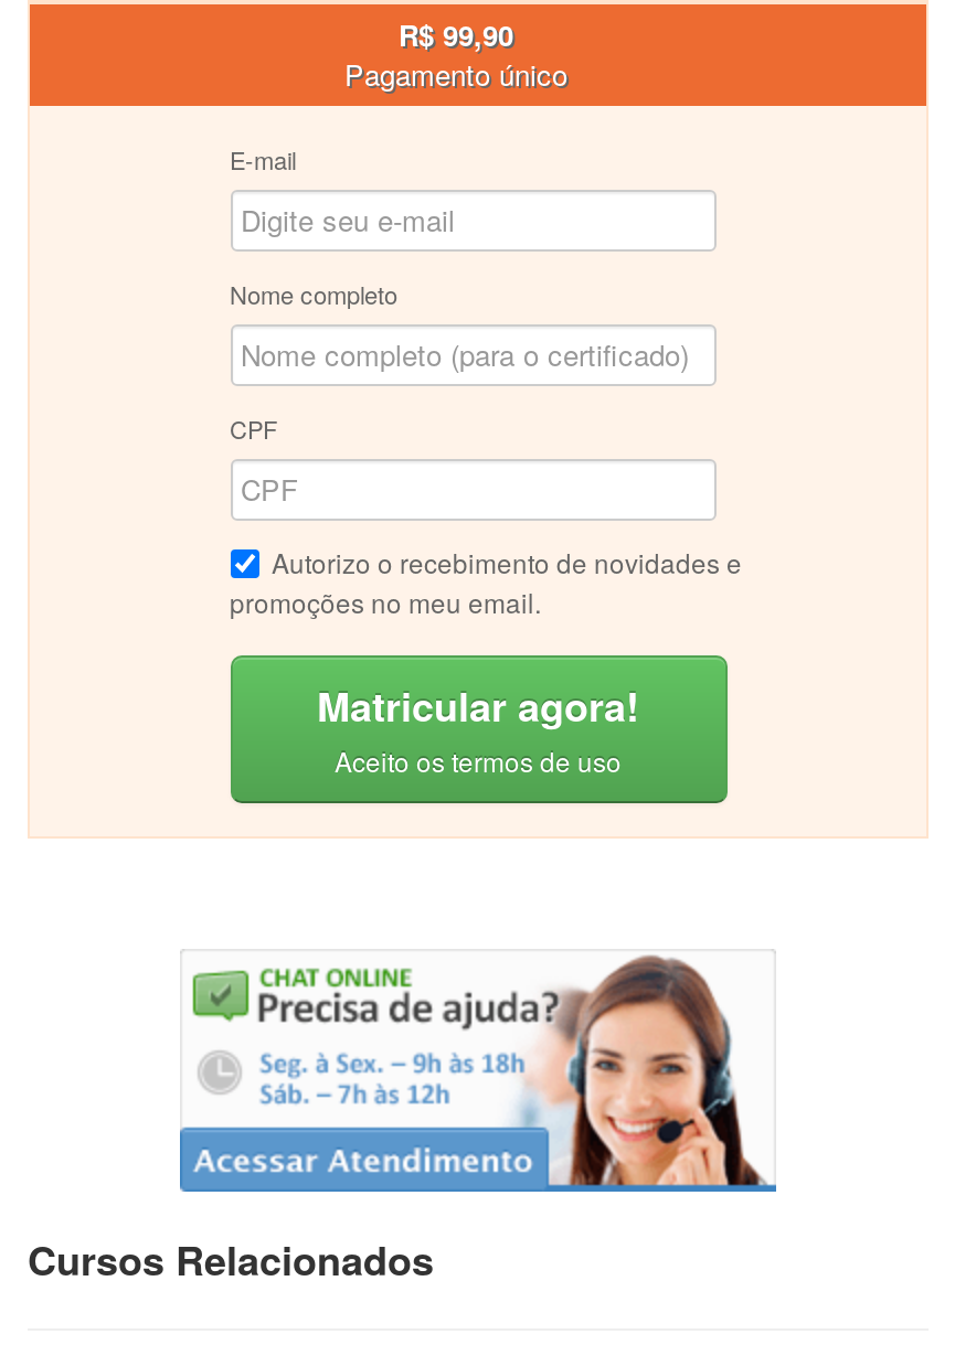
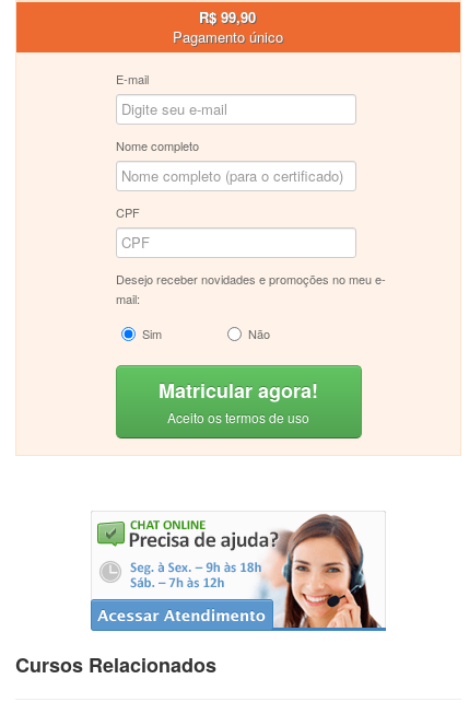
- Autorizo o recebimento de novidades e
- promoções no meu email.
+ Desejo receber novidades e promoções no meu e-
+ mail:
+ Sim
+ Não
